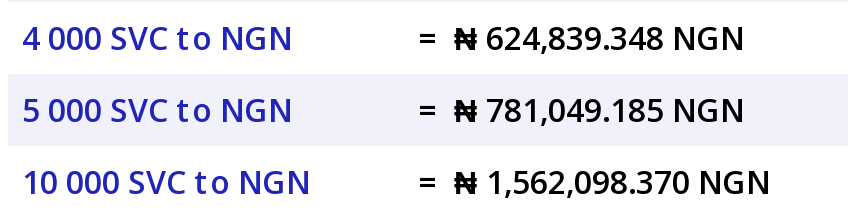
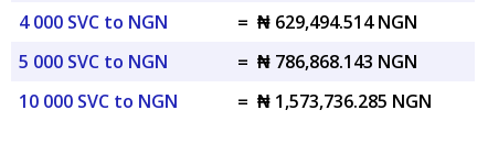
- = ₦ 624,839.348 NGN
+ = ₦ 629,494.514 NGN

- = ₦ 781,049.185 NGN
+ = ₦ 786,868.143 NGN

- = ₦ 1,562,098.370 NGN
+ = ₦ 1,573,736.285 NGN
